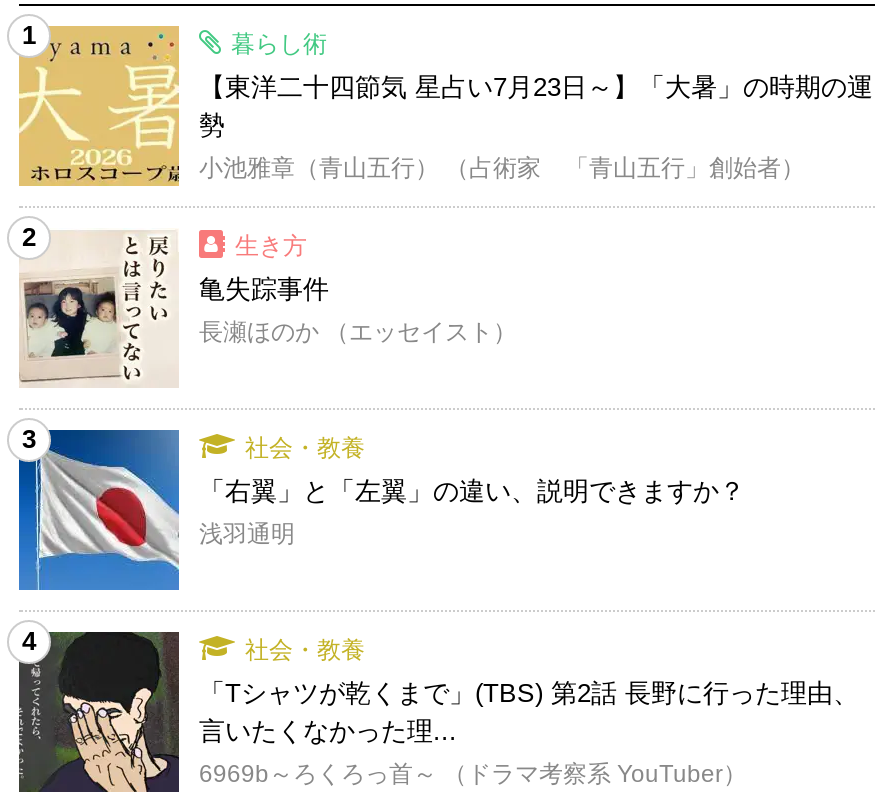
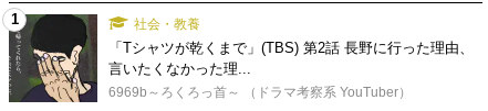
- [image]
- 暮らし術
- 【東洋二十四節気 星占い7月23日～】「大暑」の時期の運
- 勢
- 小池雅章（青山五行） （占術家 「青山五行」創始者）
- 2
- 生き方
- 亀失踪事件
- 長瀬ほのか （エッセイスト）

- [image]
- 3
- 社会・教養
- 「右翼」と「左翼」の違い、説明できますか？
- 浅羽通明

- [image]
- 4
